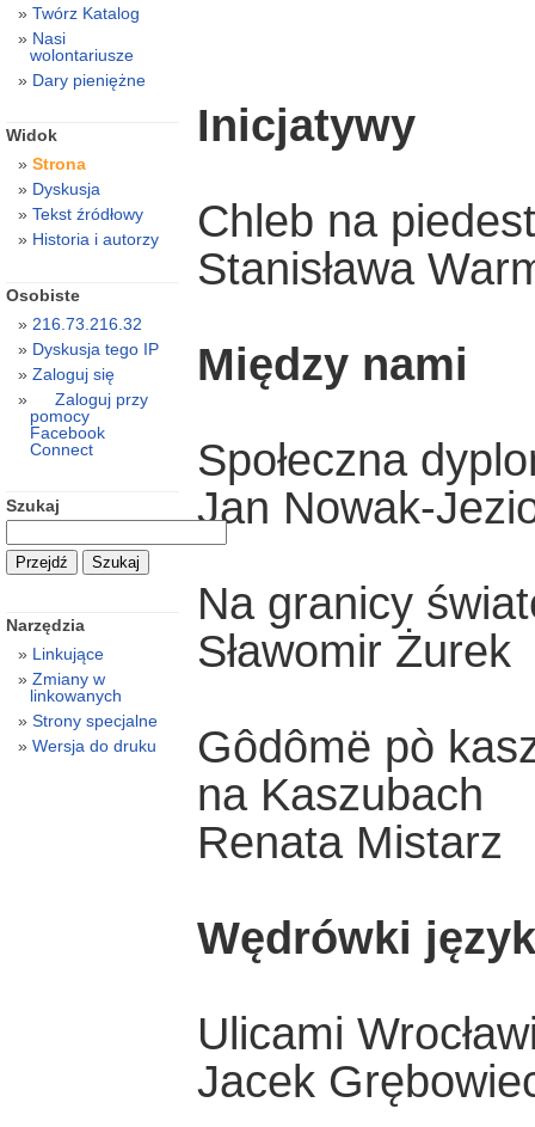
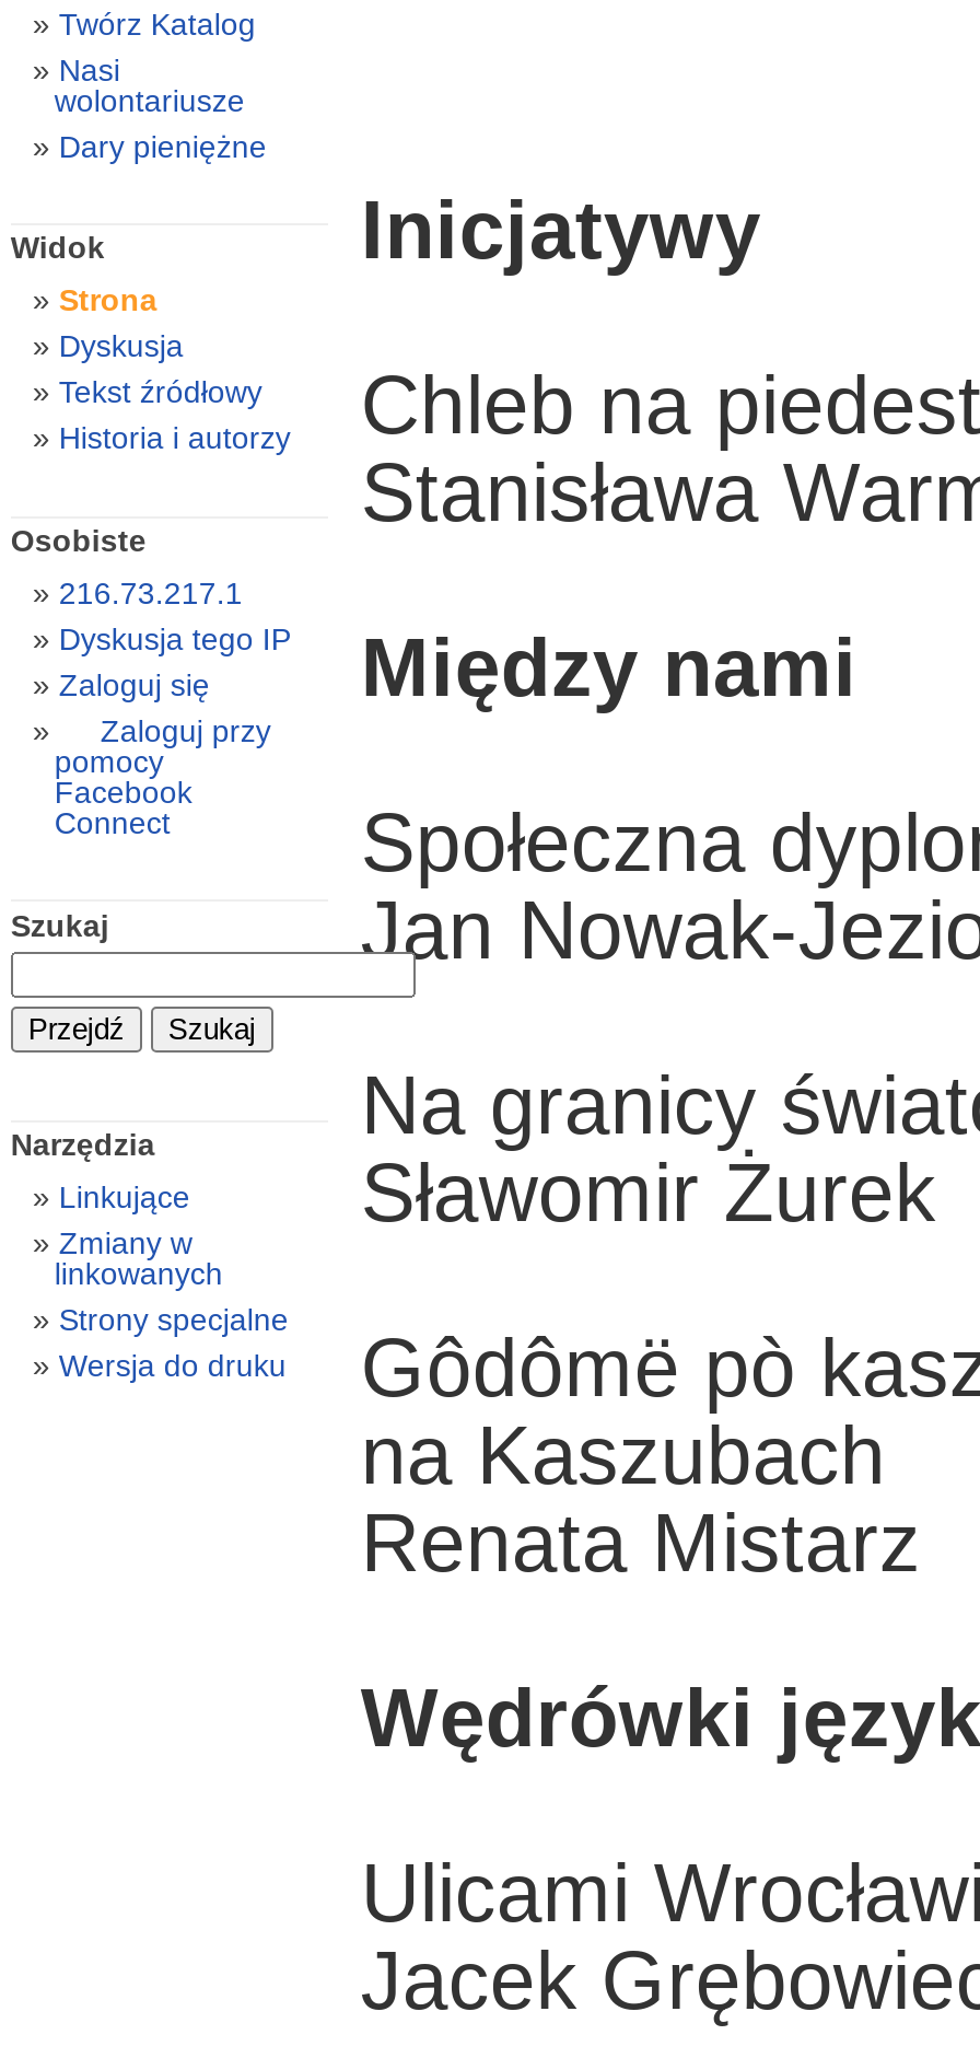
- 216.73.216.32
+ 216.73.217.1
